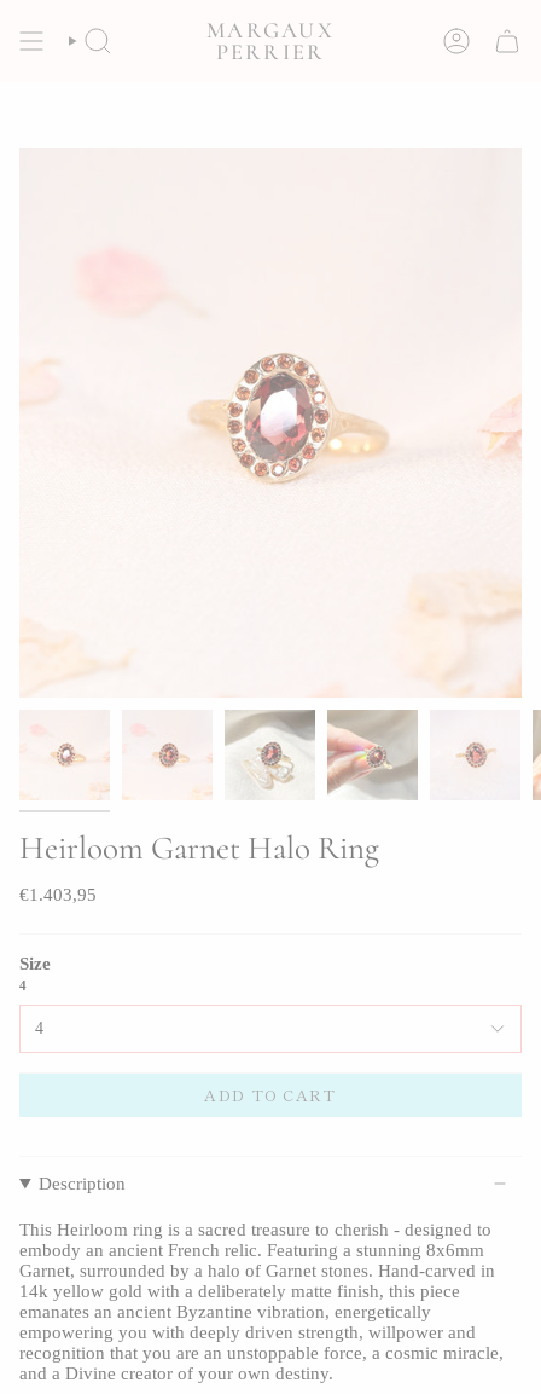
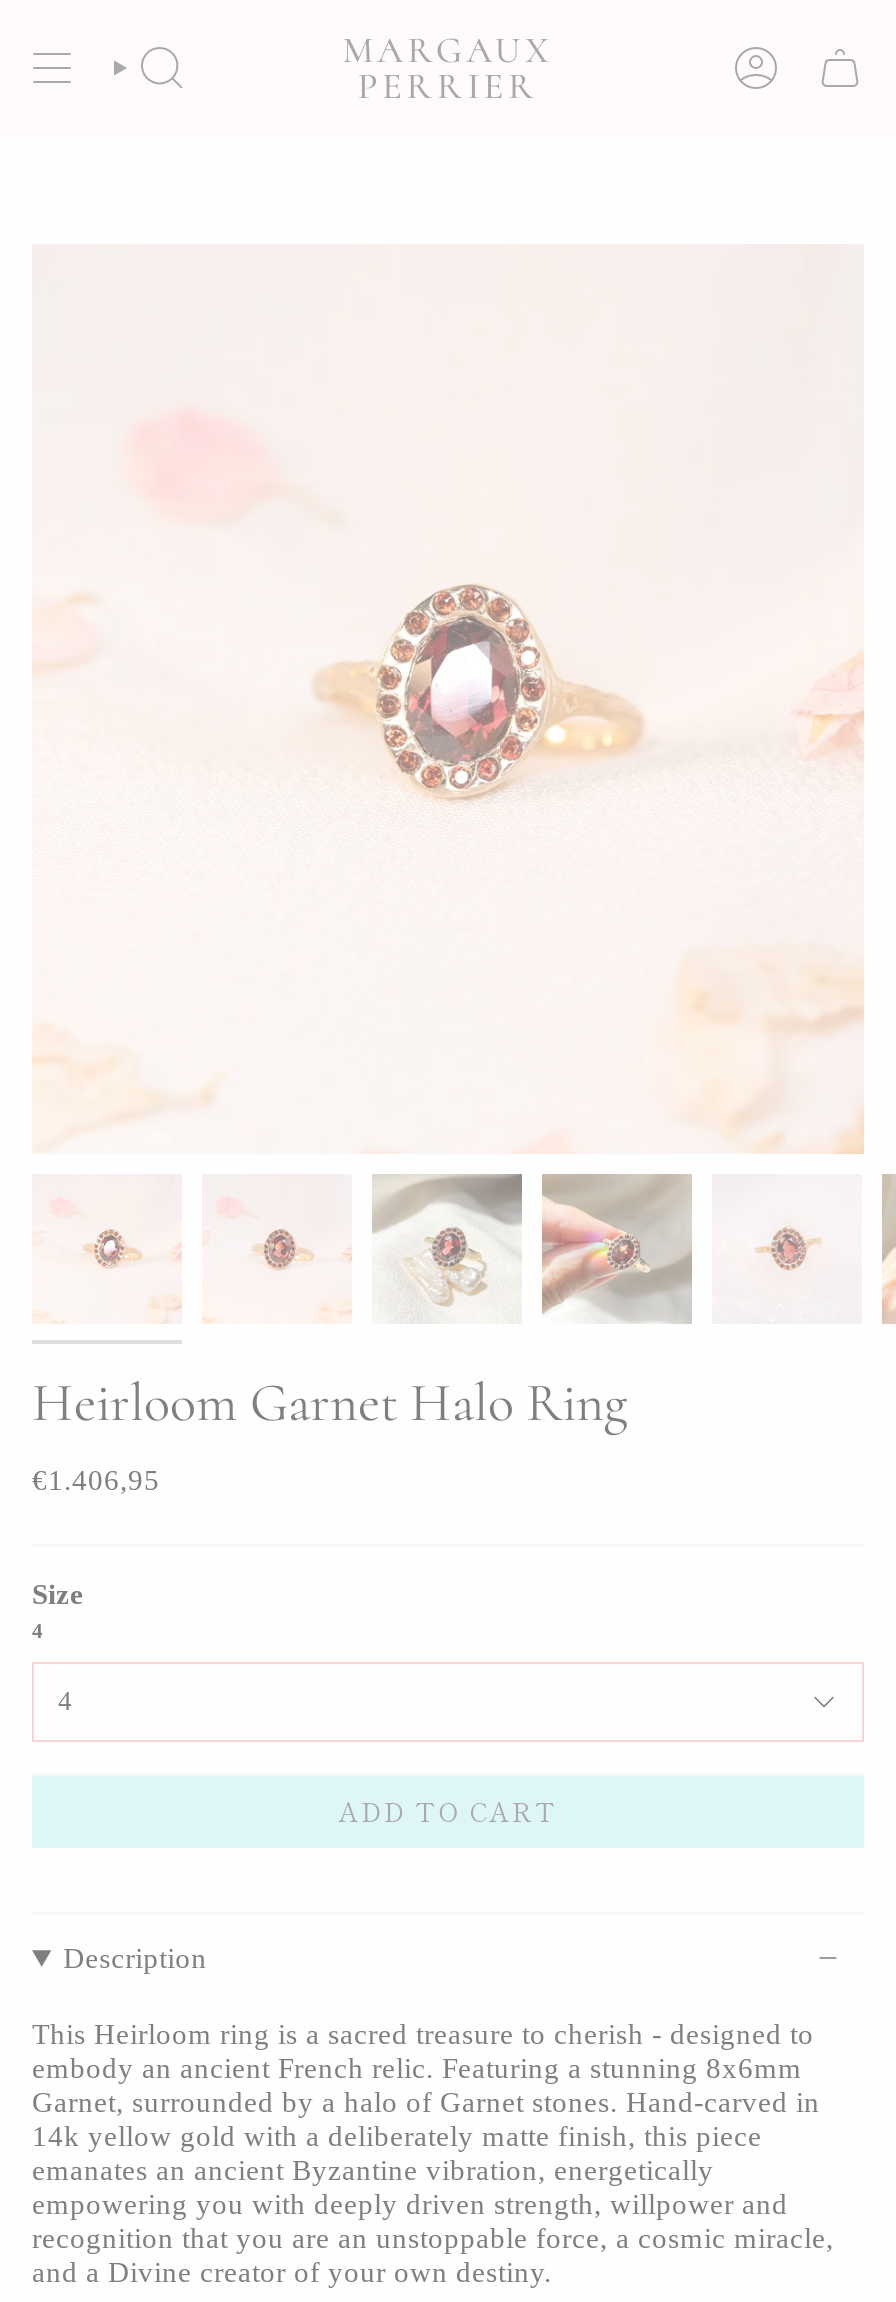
- €1.403,95
+ €1.406,95
